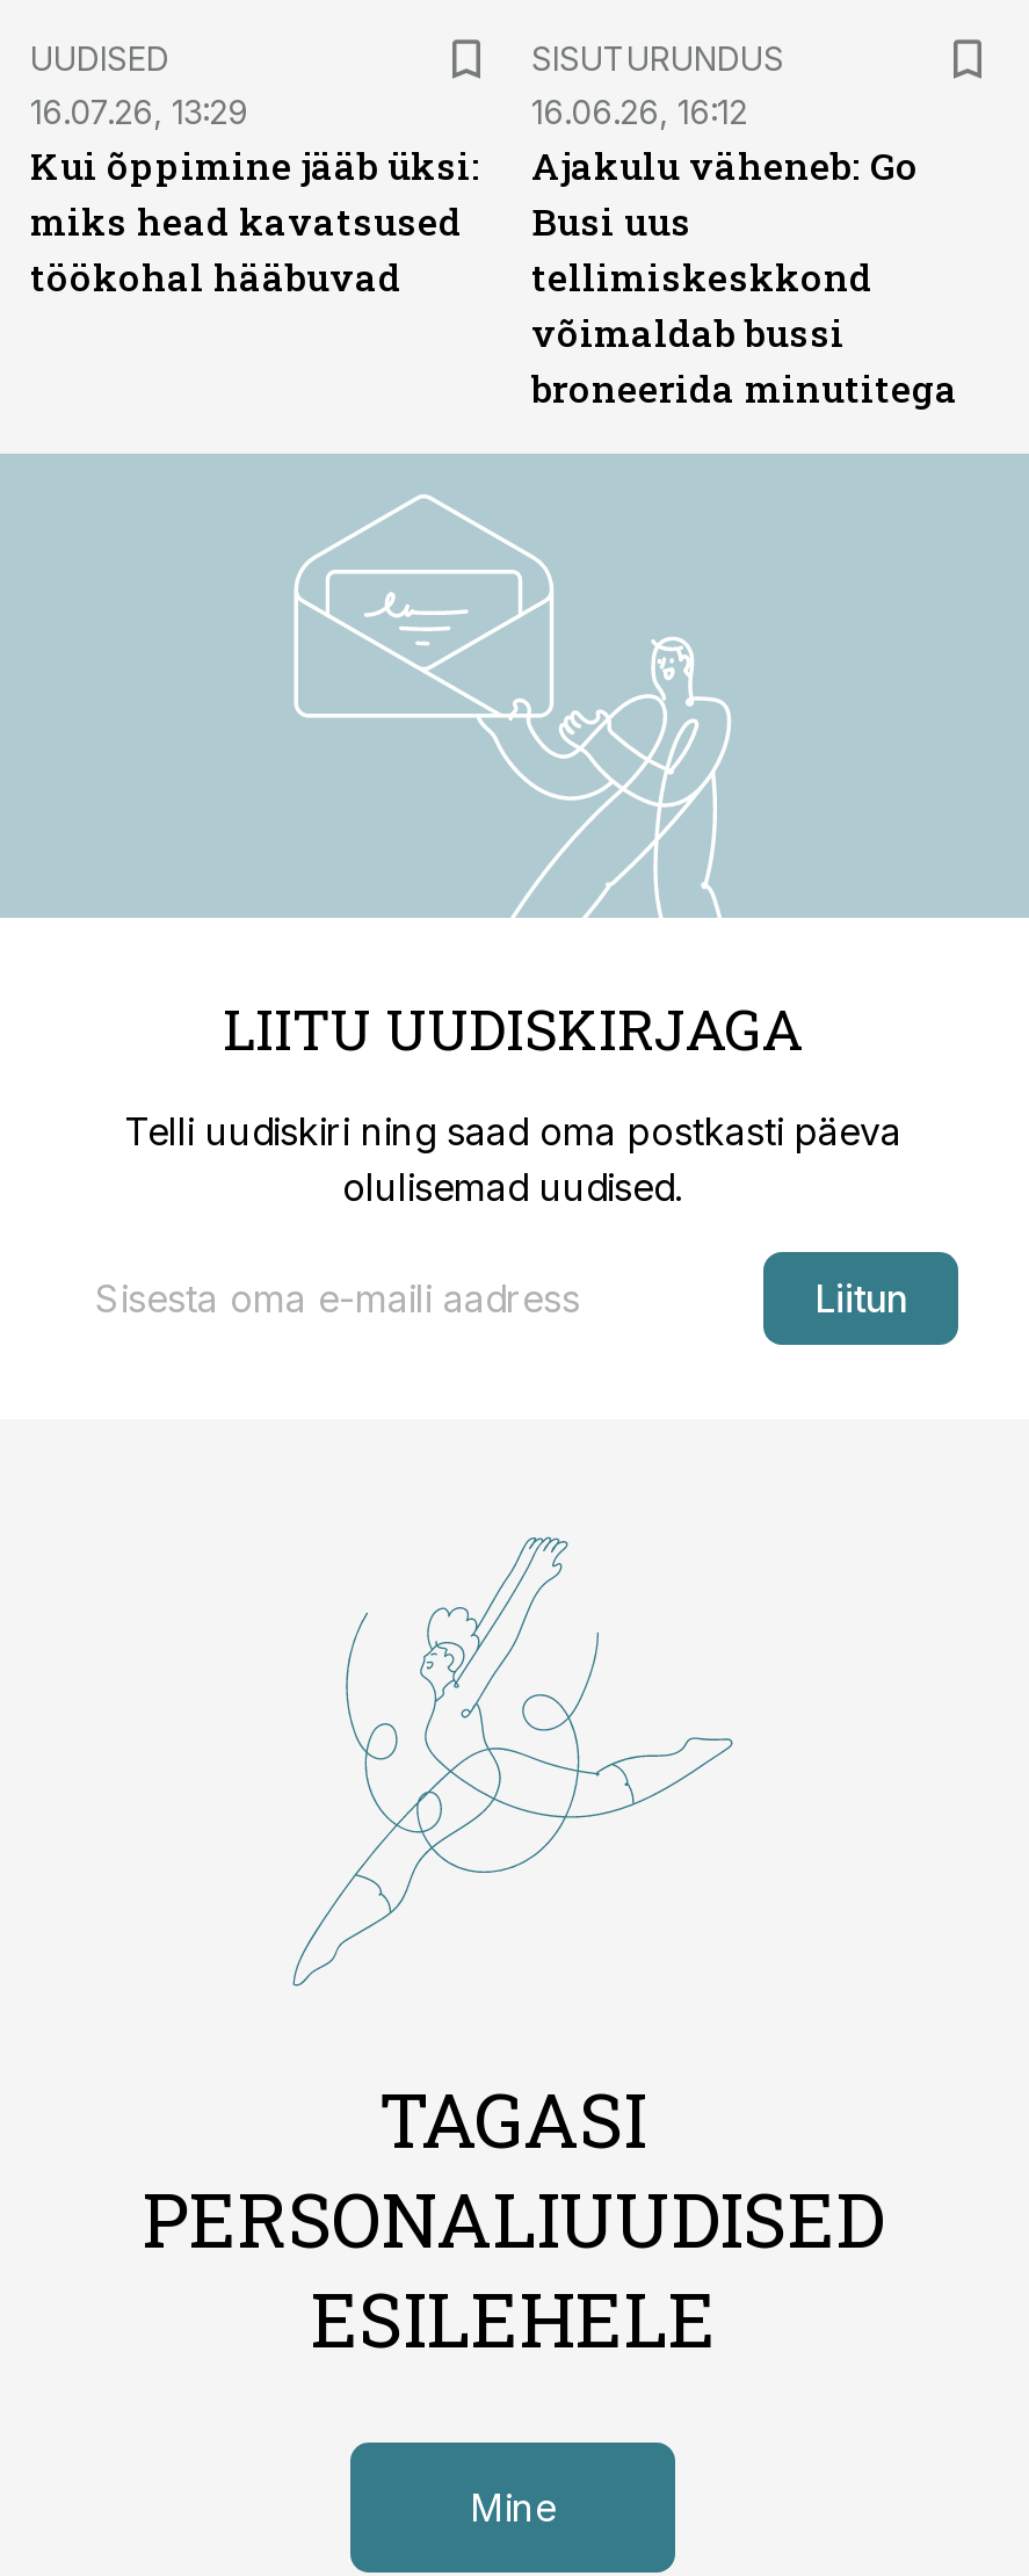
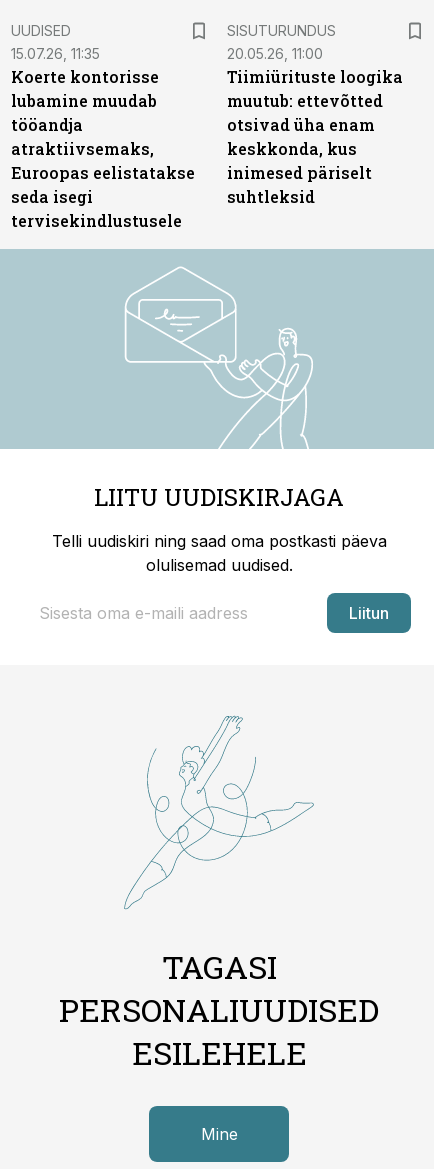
- 16.07.26, 13:29
- Kui õppimine jääb üksi:
- miks head kavatsused
- töökohal hääbuvad
+ 15.07.26, 11:35
+ Koerte kontorisse
+ lubamine muudab
+ tööandja
+ atraktiivsemaks,
+ Euroopas eelistatakse
+ seda isegi
+ tervisekindlustusele

- 16.06.26, 16:12
- Ajakulu väheneb: Go
- Busi uus
- tellimiskeskkond
- võimaldab bussi
- broneerida minutitega
+ 20.05.26, 11:00
+ Tiimiürituste loogika
+ muutub: ettevõtted
+ otsivad üha enam
+ keskkonda, kus
+ inimesed päriselt
+ suhtleksid
